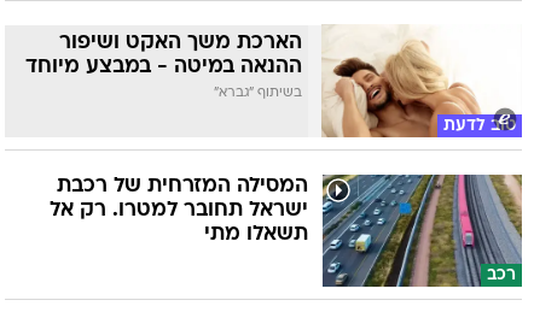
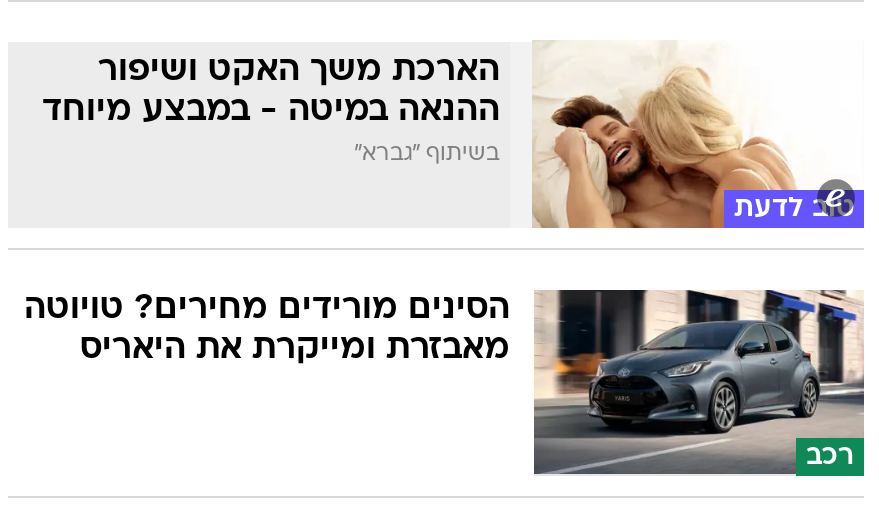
- [image]
- המסילה המזרחית של רכבת
- ישראל תחובר למטרו. רק אל
- תשאלו מתי
+ [image]
+ הסינים מורידים מחירים? טויוטה
+ מאבזרת ומייקרת את היאריס
